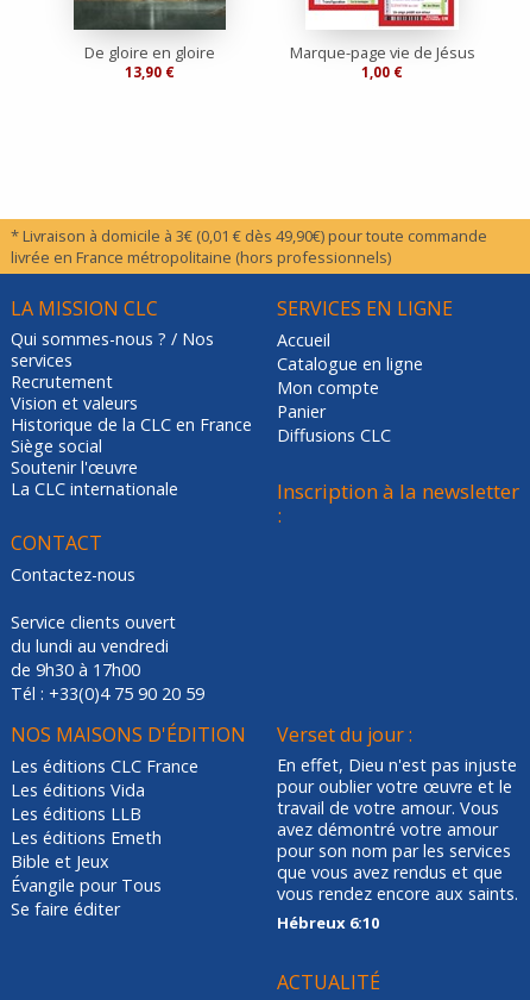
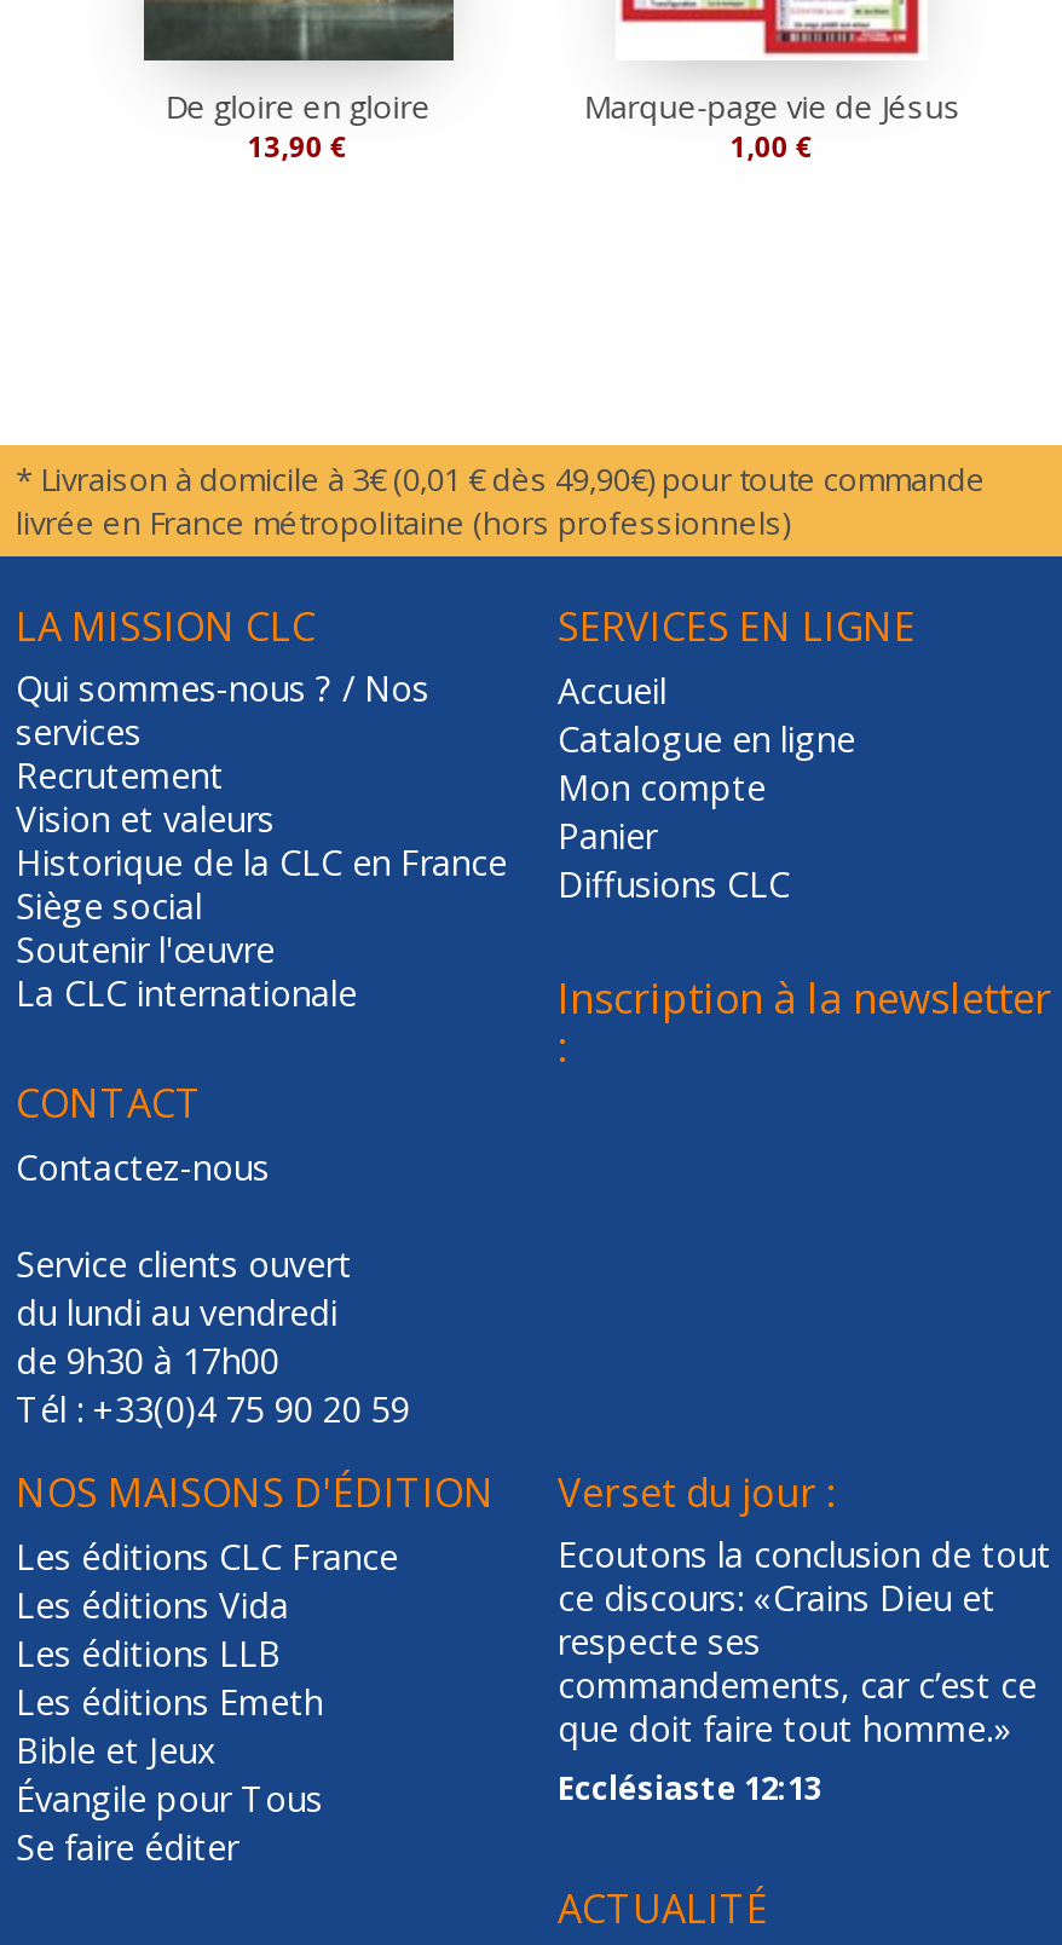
- En effet, Dieu n'est pas injuste
- pour oublier votre œuvre et le
- travail de votre amour. Vous
- avez démontré votre amour
- pour son nom par les services
- que vous avez rendus et que
- vous rendez encore aux saints.
- Hébreux 6:10
+ Ecoutons la conclusion de tout
+ ce discours: «Crains Dieu et
+ respecte ses
+ commandements, car c’est ce
+ que doit faire tout homme.»
+ Ecclésiaste 12:13
